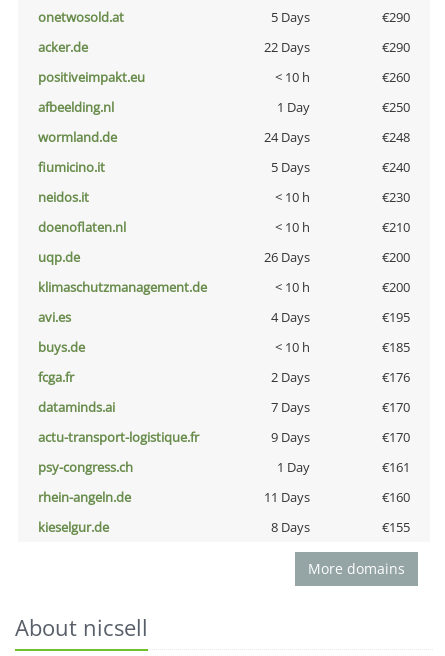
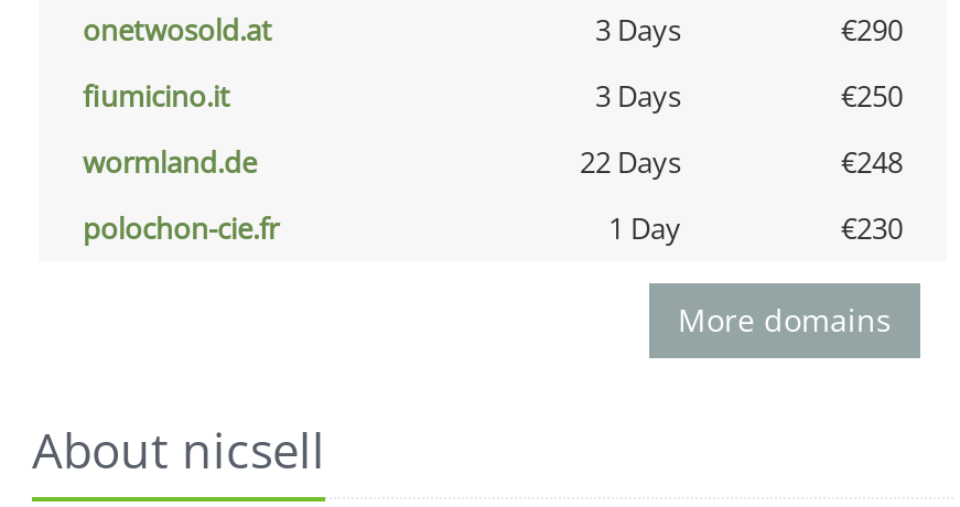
- 5 Days
+ 3 Days

- acker.de
- 22 Days
- €290
- positiveimpakt.eu
- < 10 h
- €260
- afbeelding.nl
- 1 Day
+ fiumicino.it
+ 3 Days

- 24 Days
+ 22 Days

- fiumicino.it
- 5 Days
- €240
- neidos.it
- < 10 h
+ polochon-cie.fr
+ 1 Day

- doenoflaten.nl
- < 10 h
- €210
- uqp.de
- 26 Days
- €200
- klimaschutzmanagement.de
- < 10 h
- €200
- avi.es
- 4 Days
- €195
- buys.de
- < 10 h
- €185
- fcga.fr
- 2 Days
- €176
- dataminds.ai
- 7 Days
- €170
- actu-transport-logistique.fr
- 9 Days
- €170
- psy-congress.ch
- 1 Day
- €161
- rhein-angeln.de
- 11 Days
- €160
- kieselgur.de
- 8 Days
- €155
